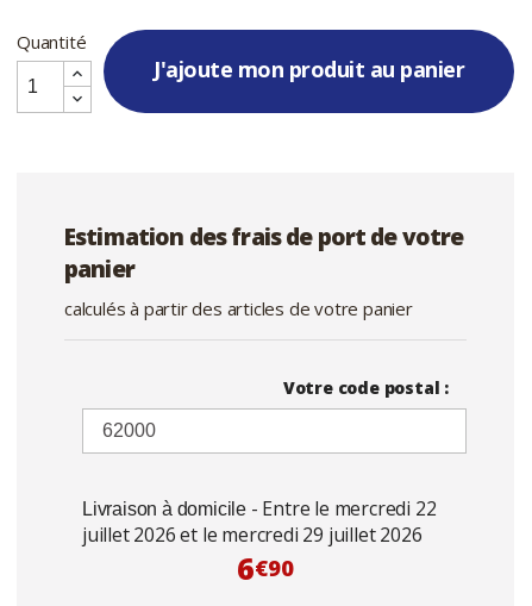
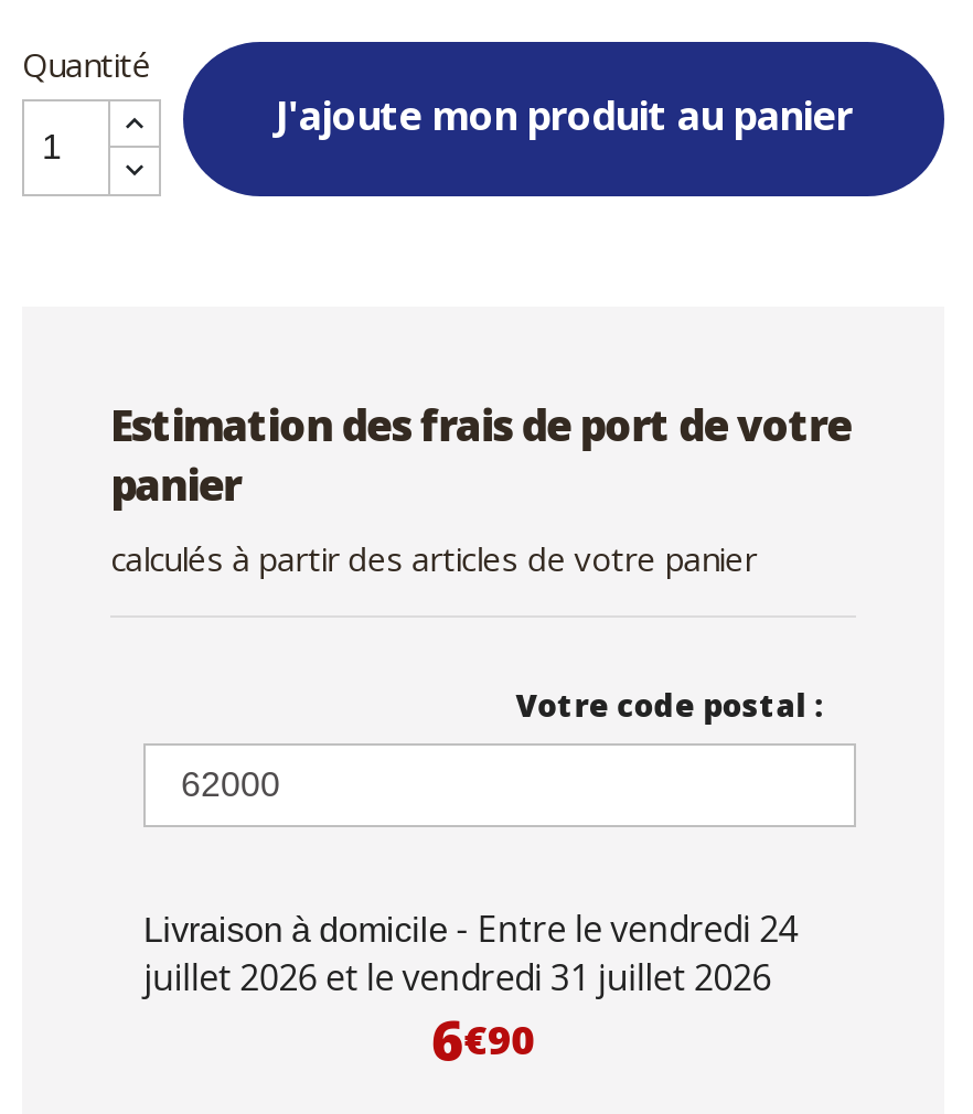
- Livraison à domicile - Entre le mercredi 22
+ Livraison à domicile - Entre le vendredi 24

- juillet 2026 et le mercredi 29 juillet 2026
+ juillet 2026 et le vendredi 31 juillet 2026
